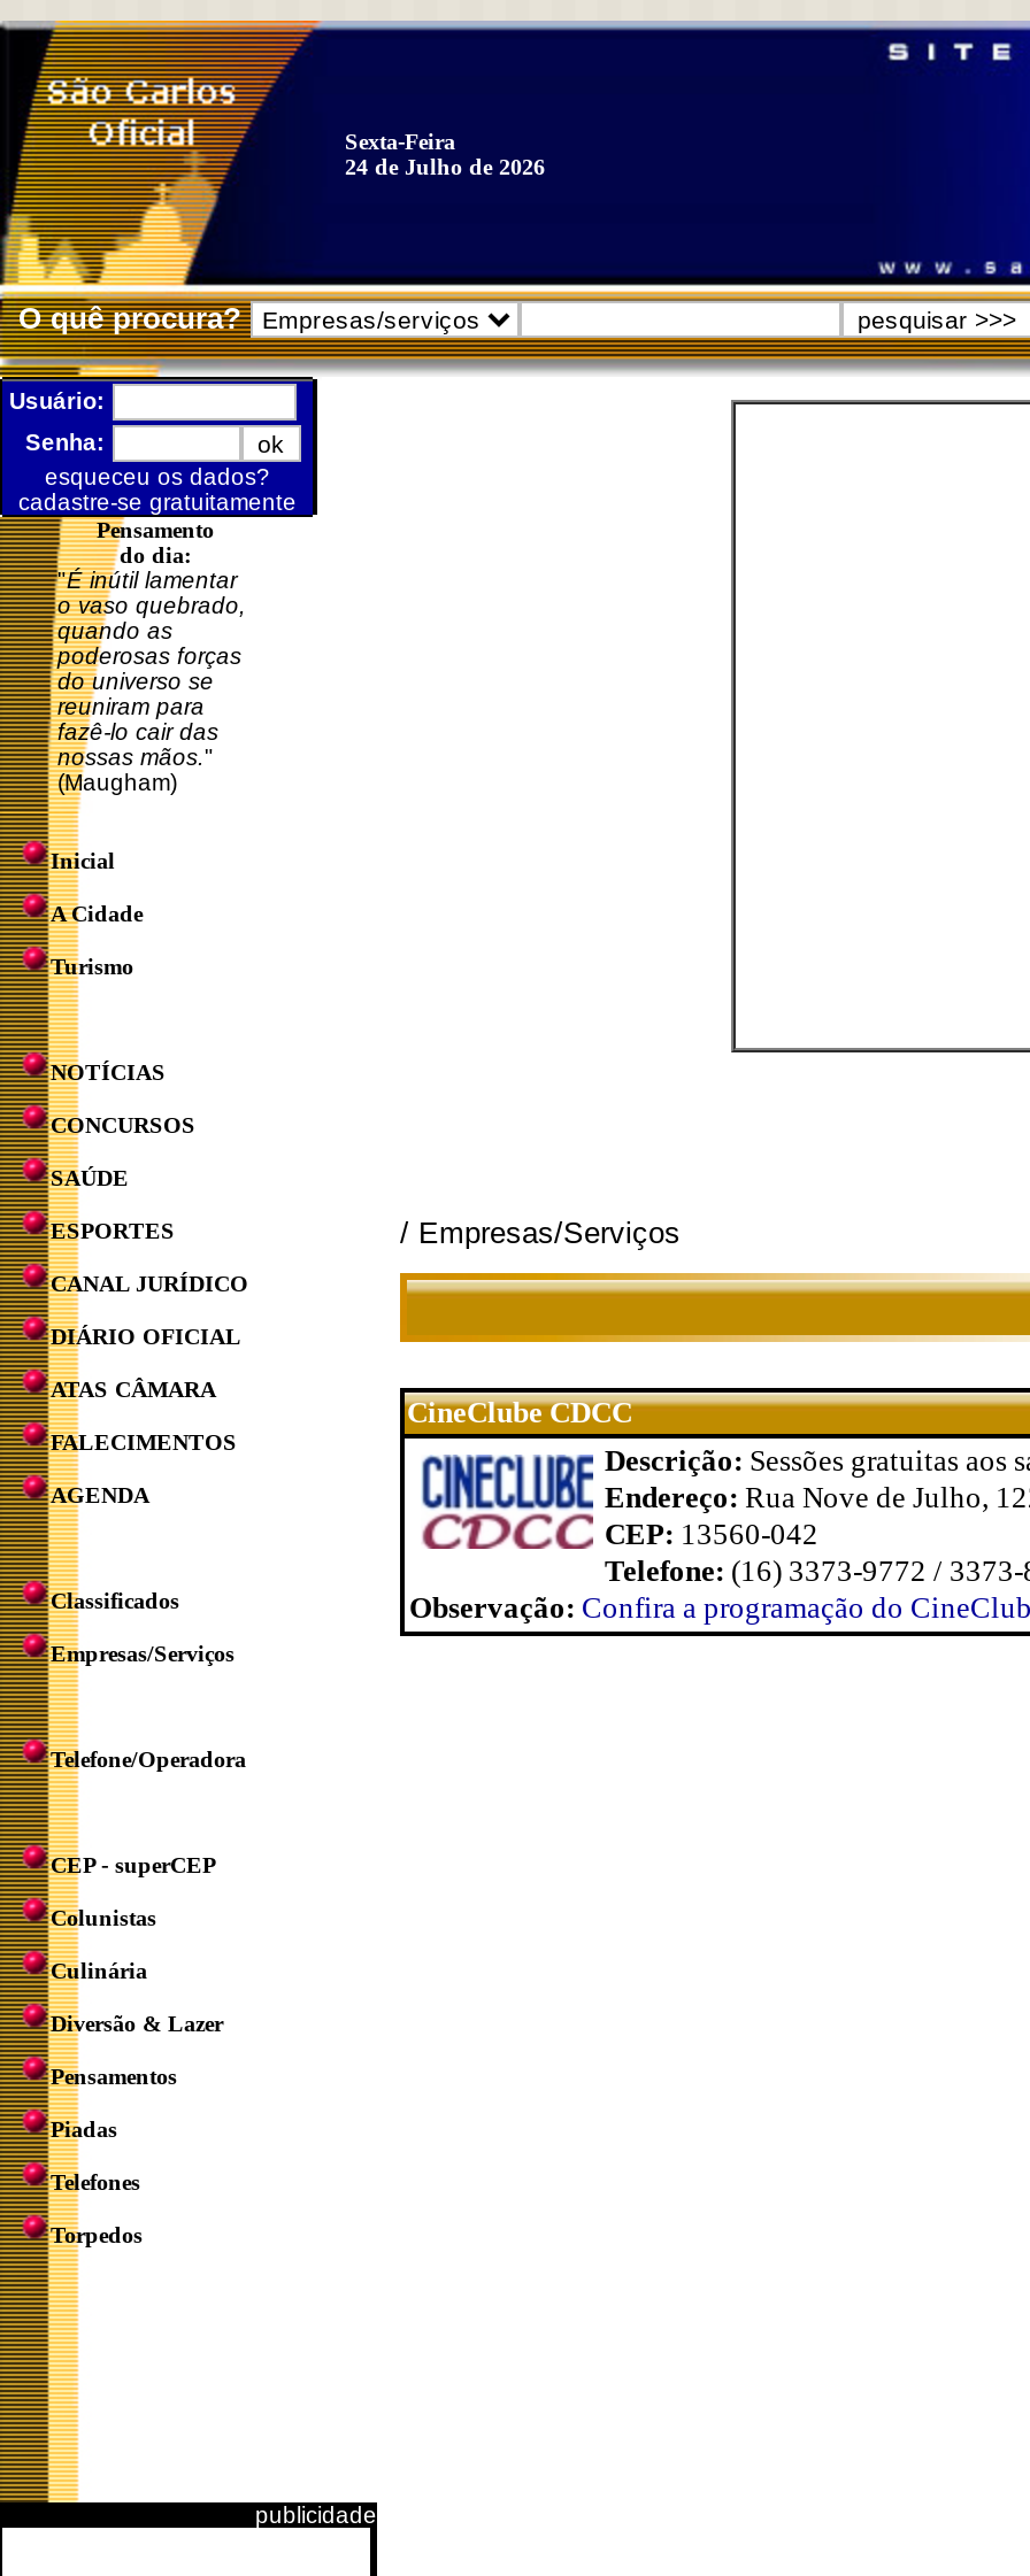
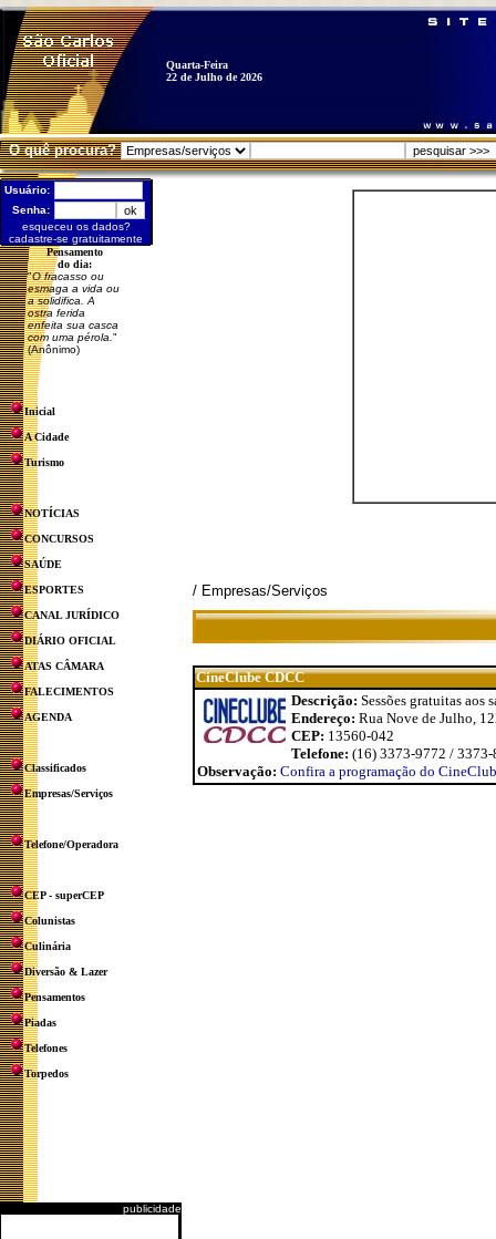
- Sexta-Feira
- 24 de Julho de 2026
+ Quarta-Feira
+ 22 de Julho de 2026

- "É inútil lamentar
- o vaso quebrado,
- quando as
- poderosas forças
- do universo se
- reuniram para
- fazê-lo cair das
- nossas mãos. "
- (Maugham)
+ "O fracasso ou
+ esmaga a vida ou
+ a solidifica. A
+ ostra ferida
+ enfeita sua casca
+ com uma pérola."
+ (Anônimo)
